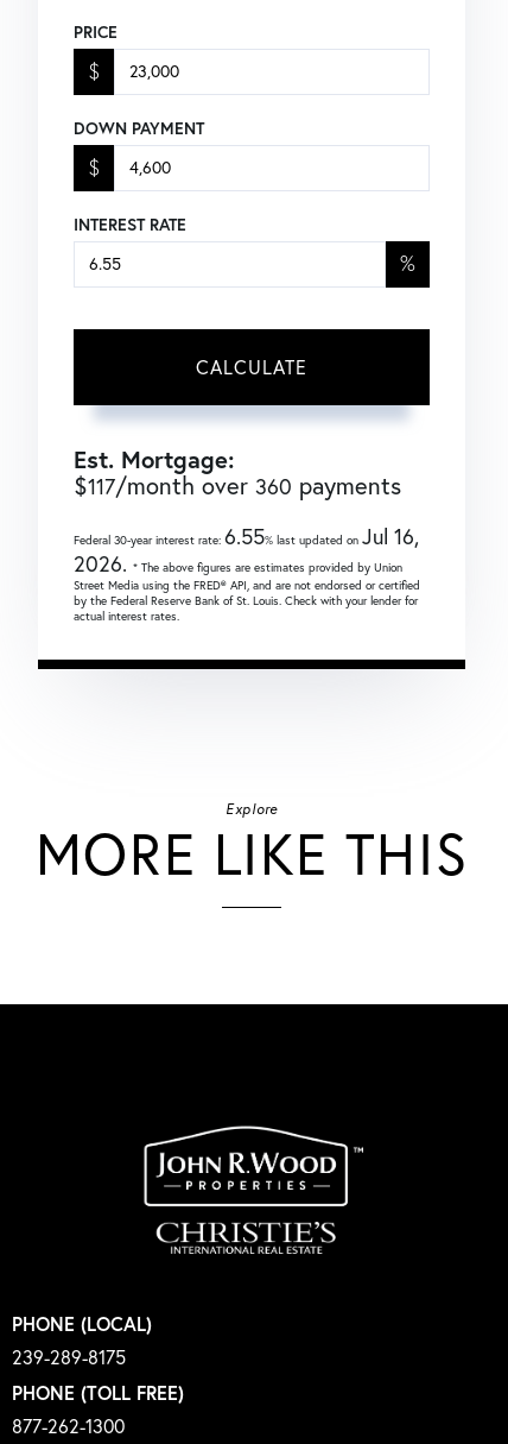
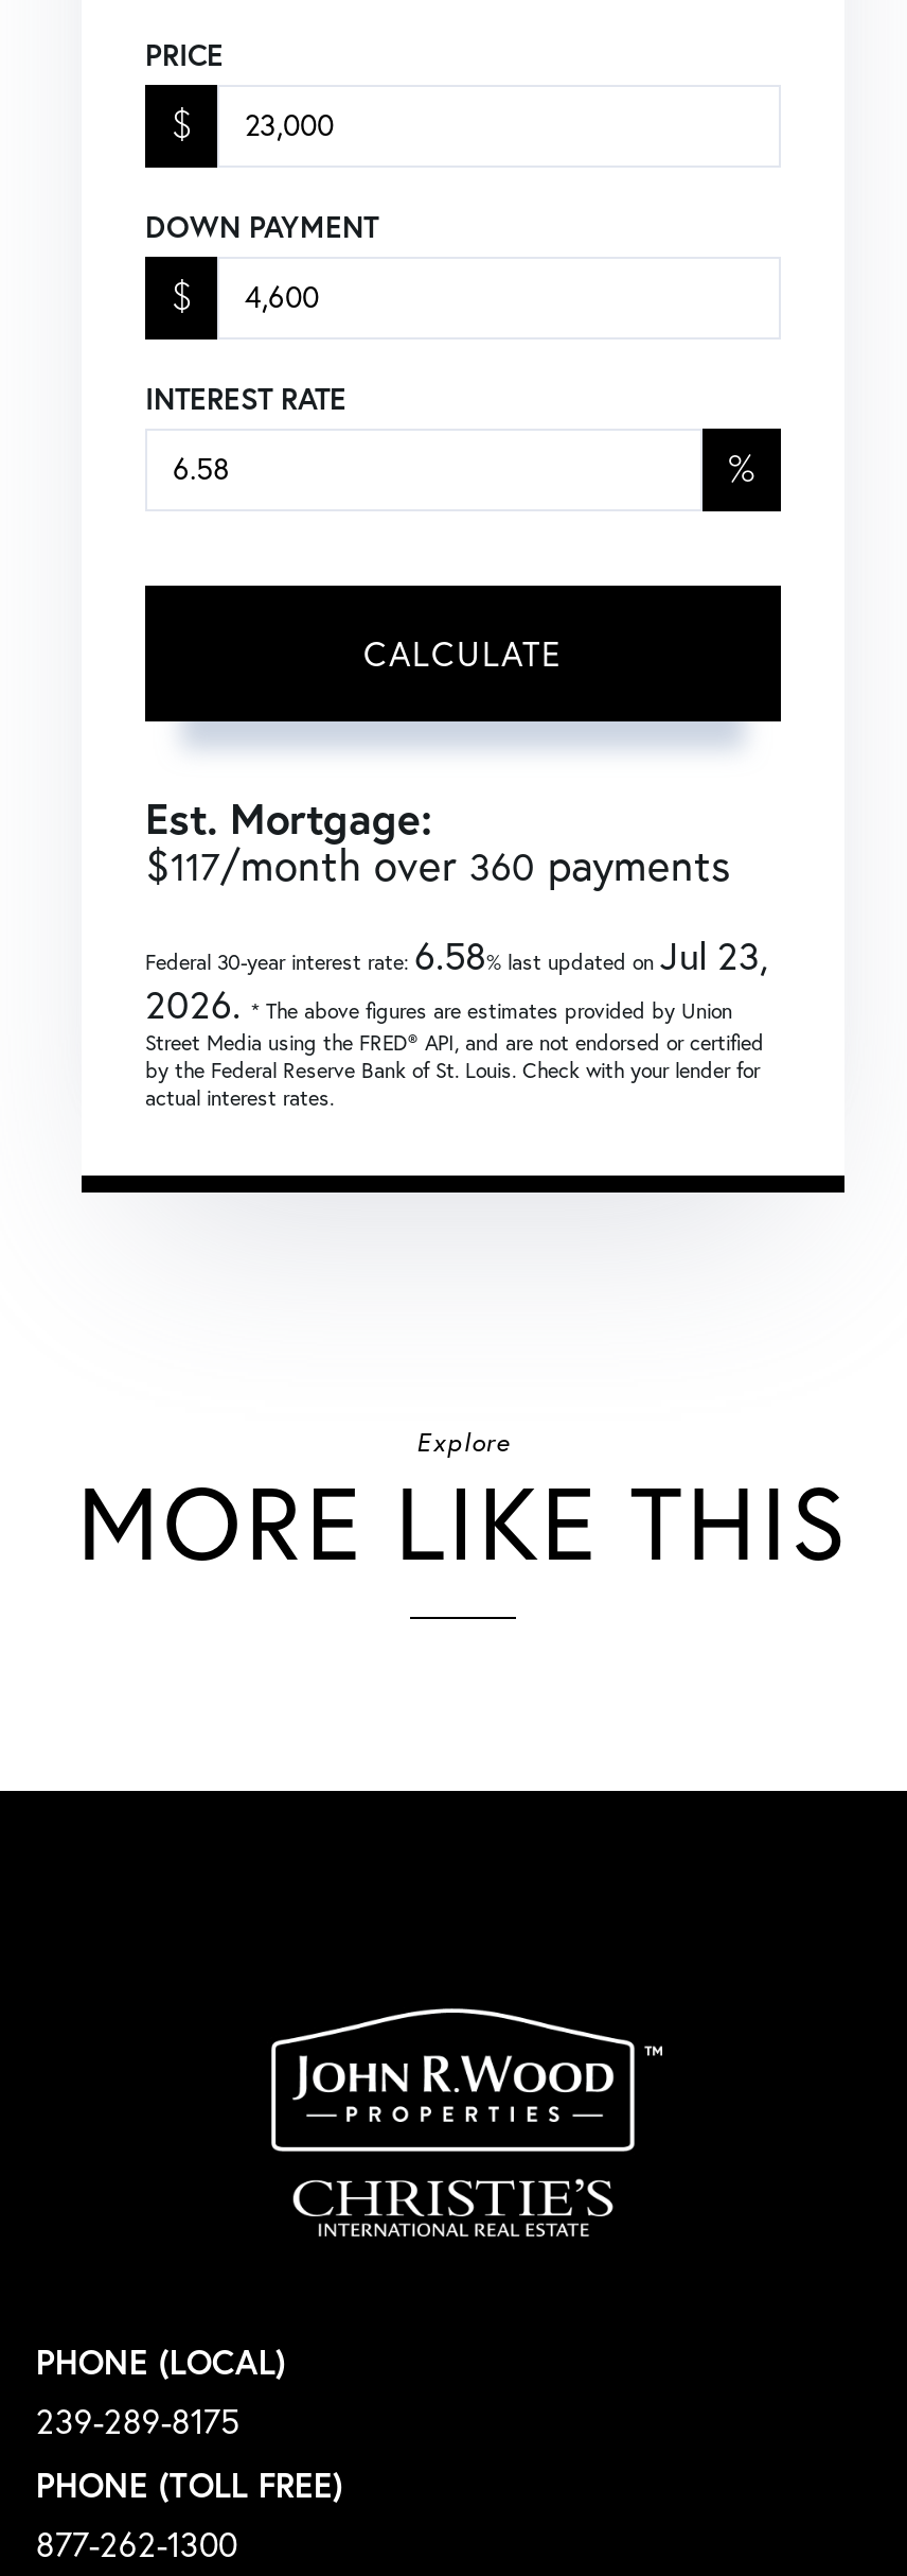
- Federal 30-year interest rate: 6.55% last updated onJul 16,
+ Federal 30-year interest rate: 6.58% last updated onJul 23,
